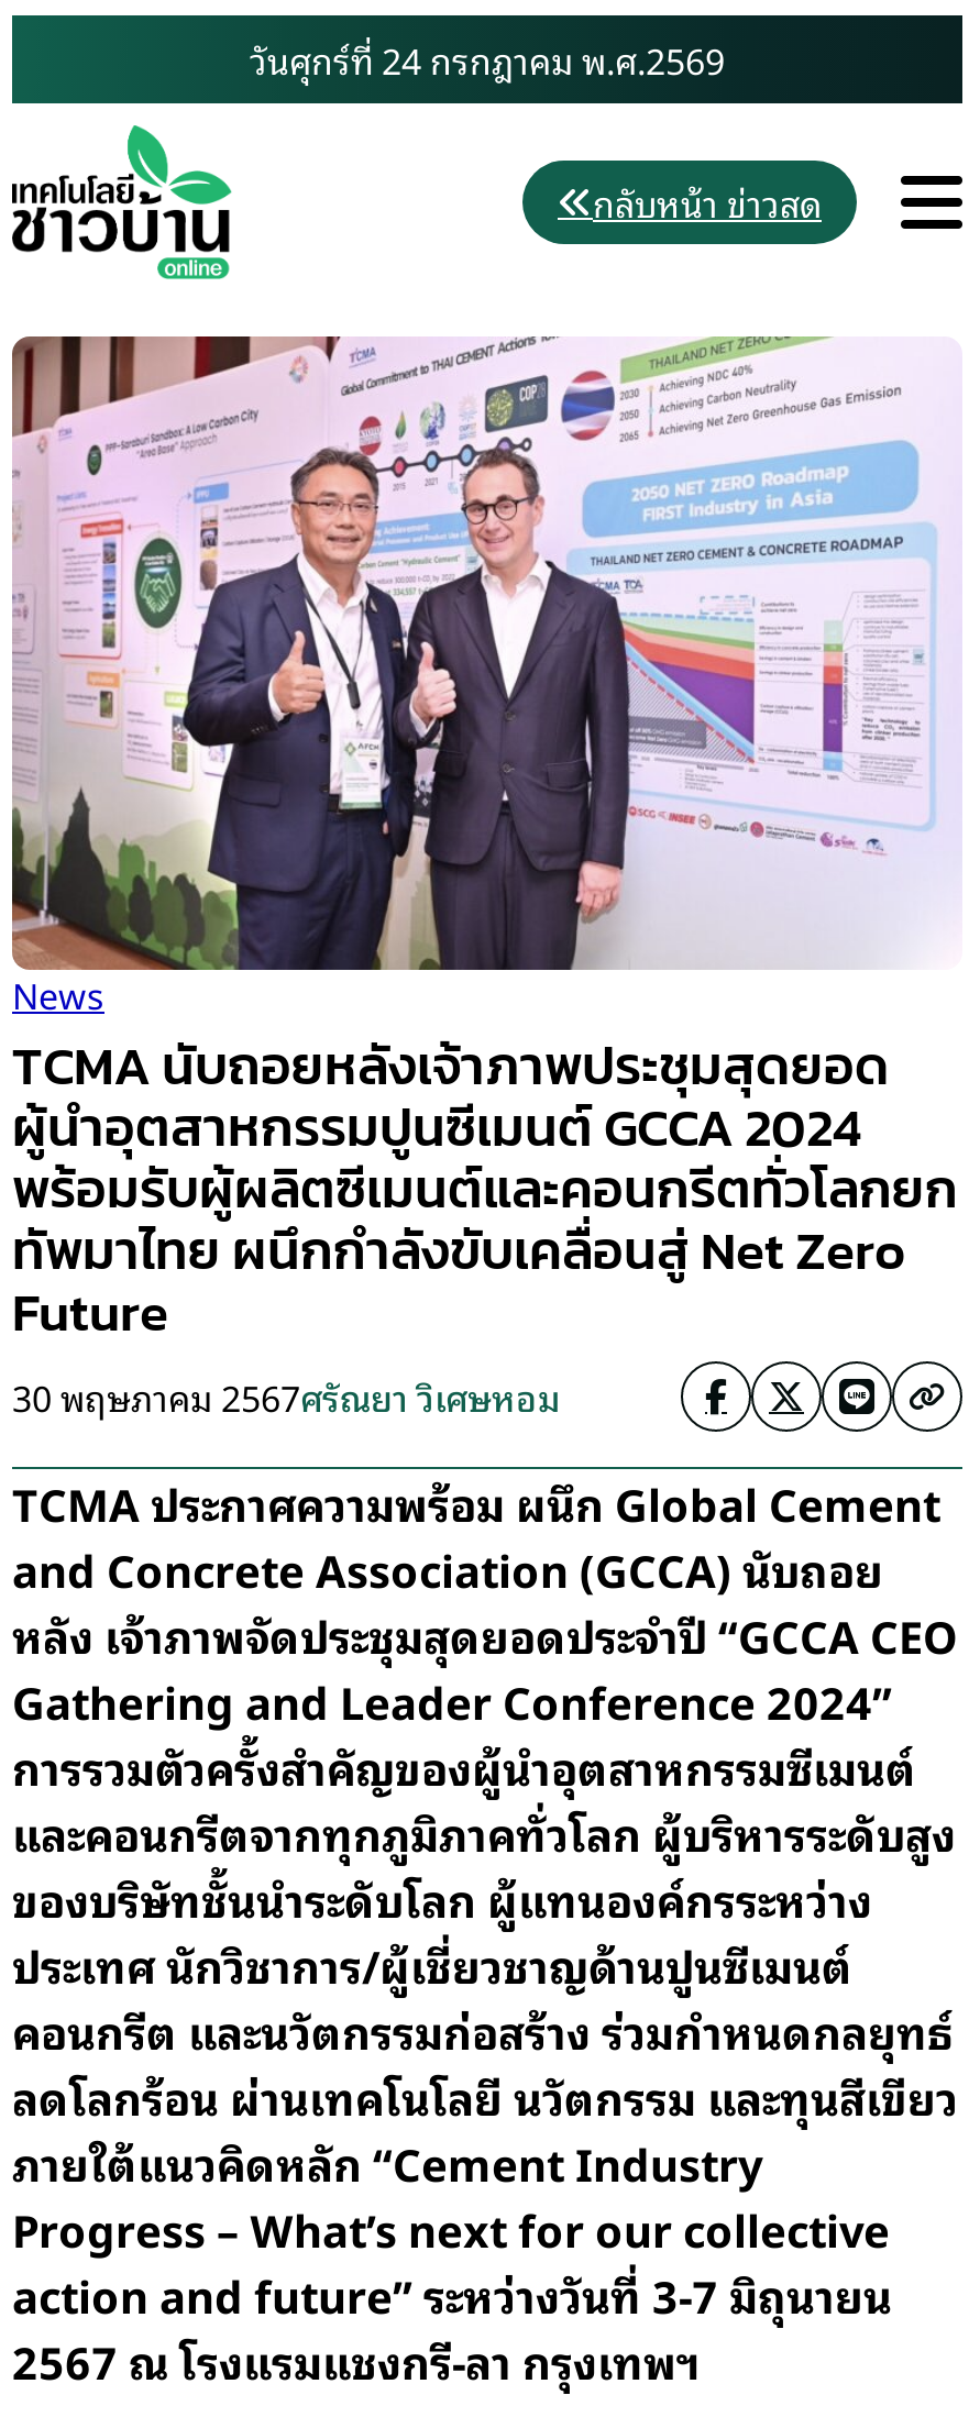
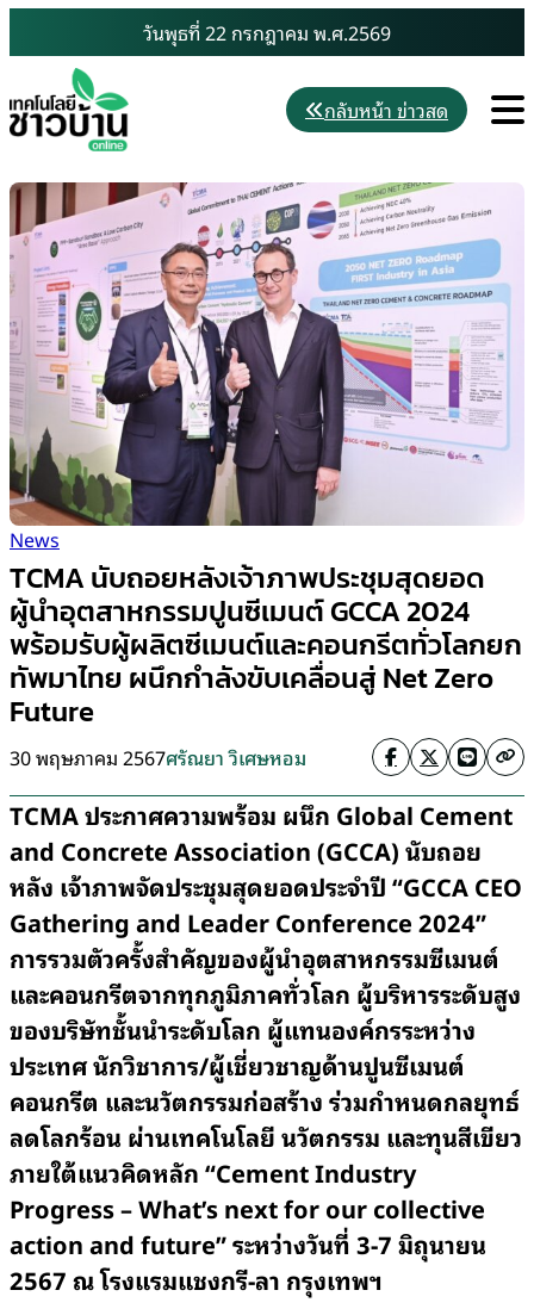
- วันศุกร์ที่ 24 กรกฎาคม พ.ศ.2569
+ วันพุธที่ 22 กรกฎาคม พ.ศ.2569
